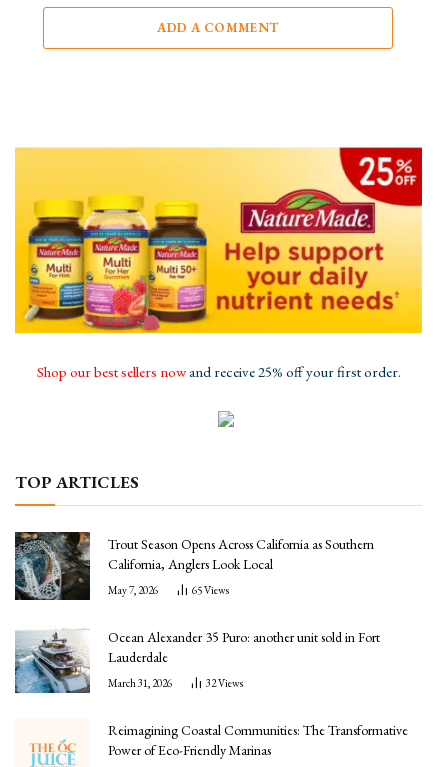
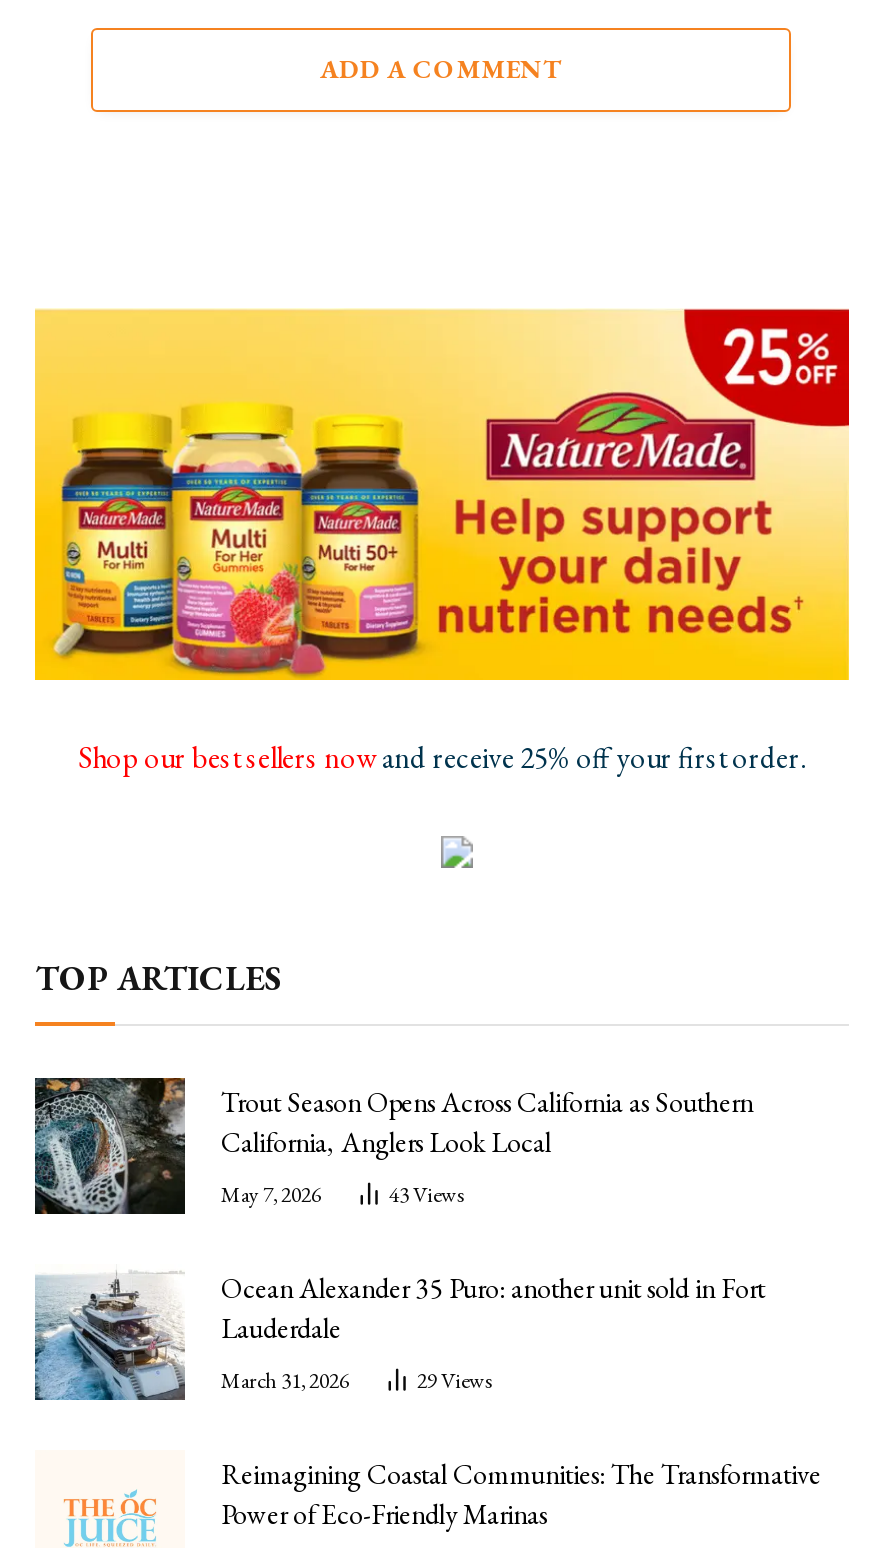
- 65Views
+ 43Views

- 32Views
+ 29Views
